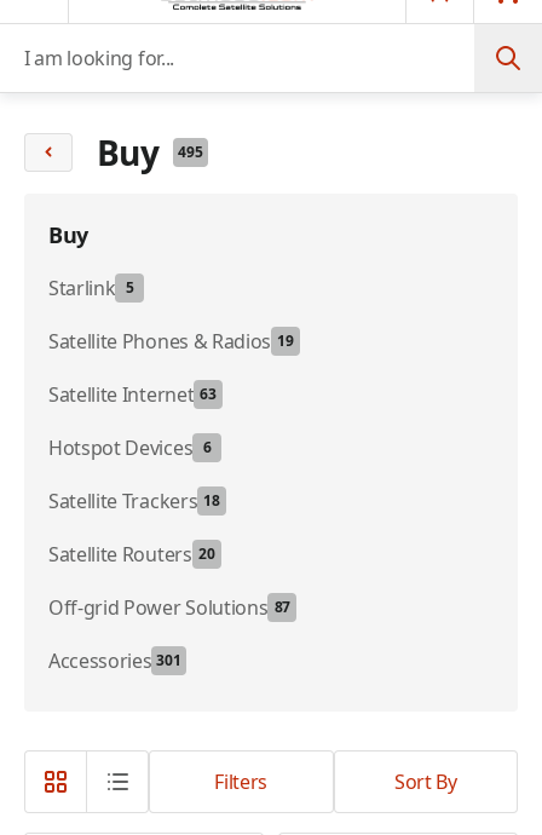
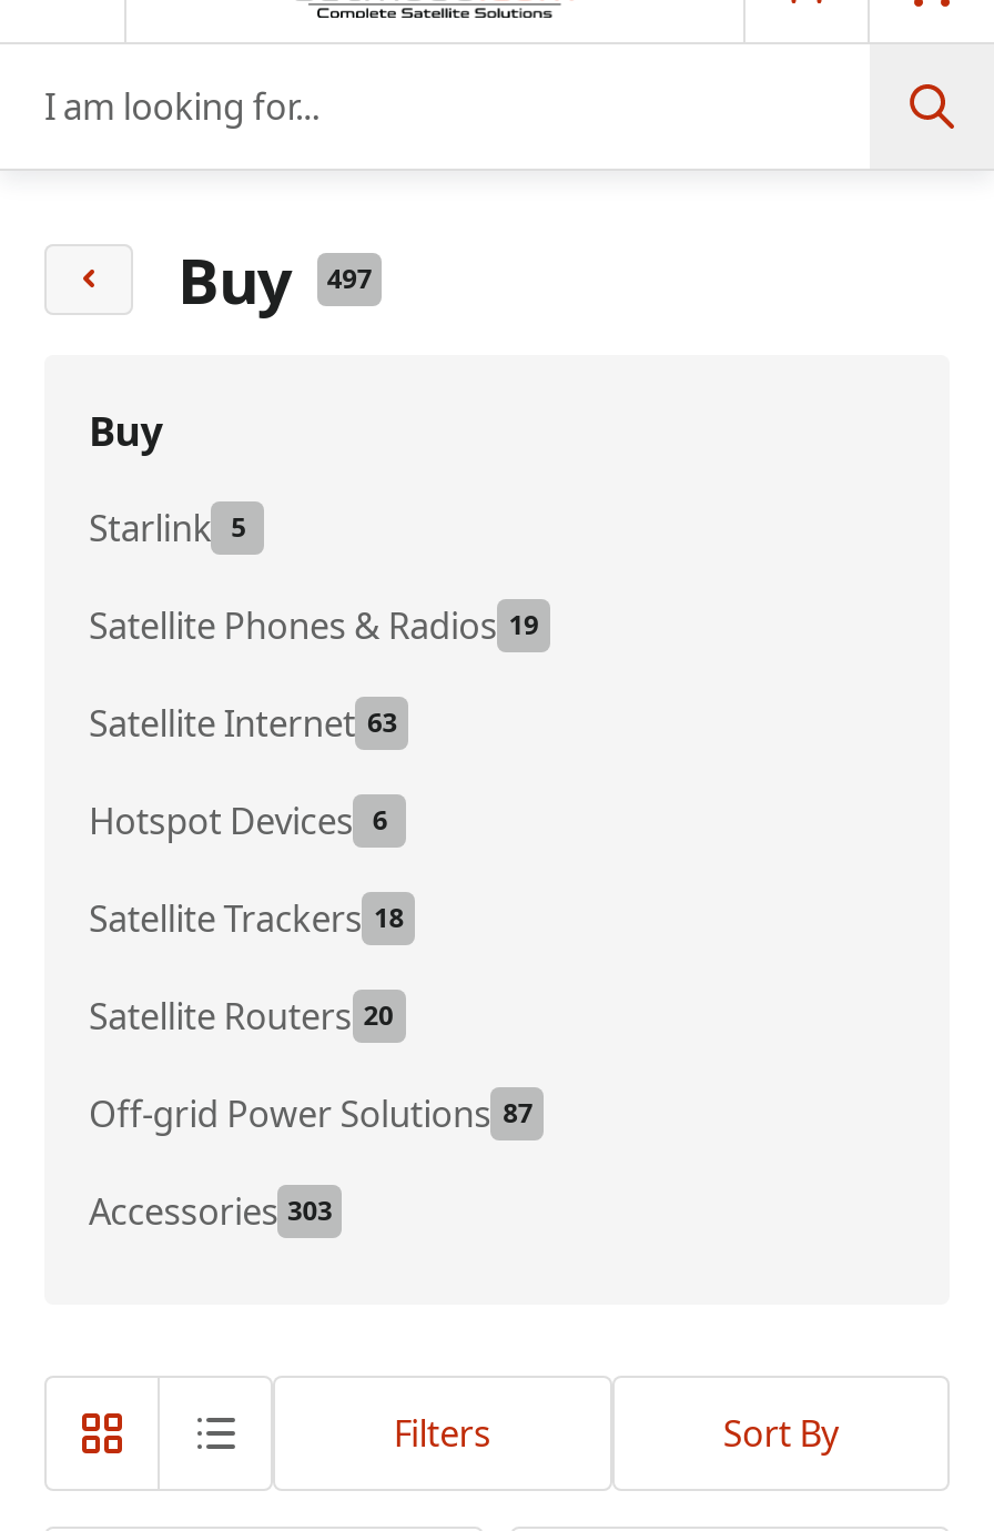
- Buy 495
+ Buy 497

- Accessories 301
+ Accessories 303
